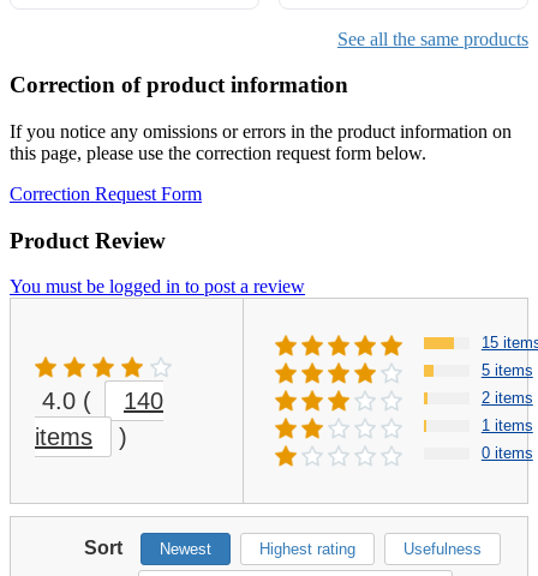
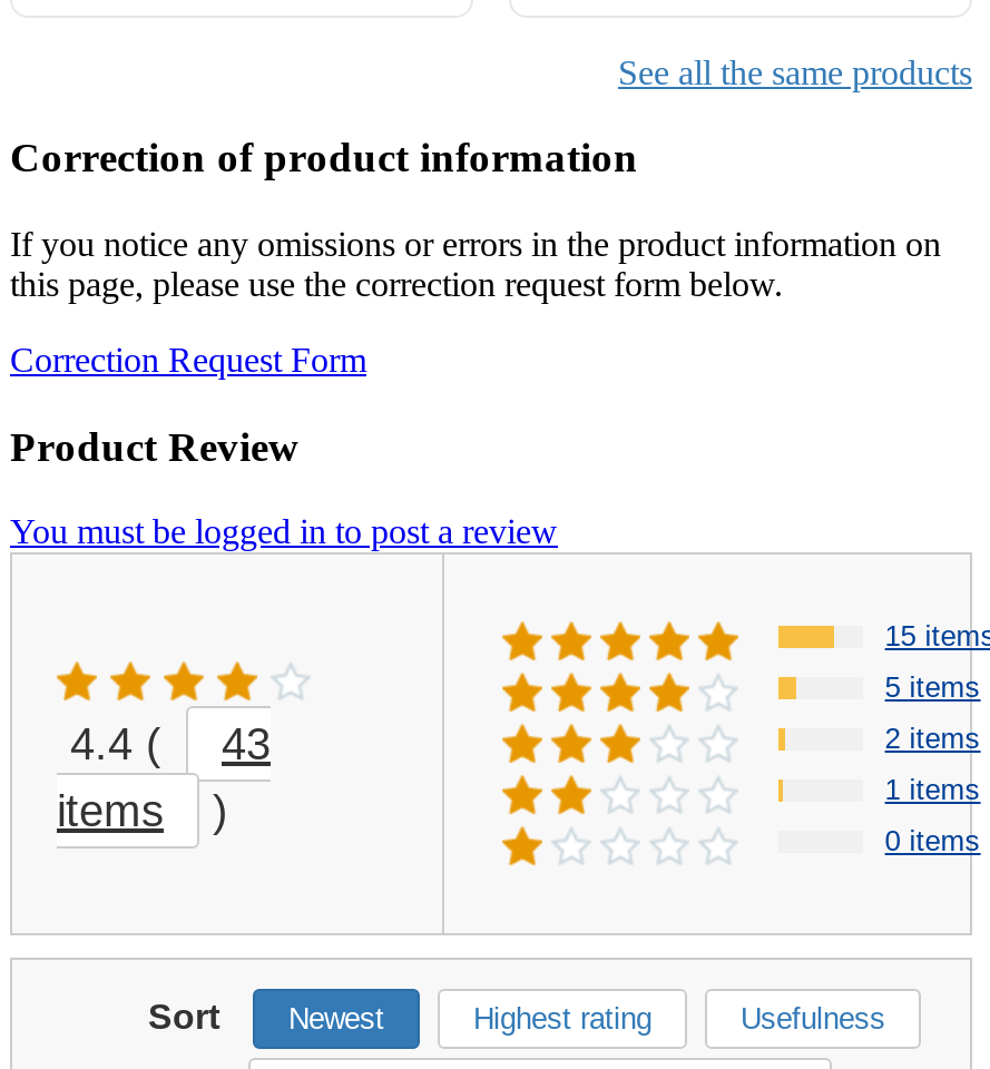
- 4.0 (
+ 4.4 (

- 140
+ 43
